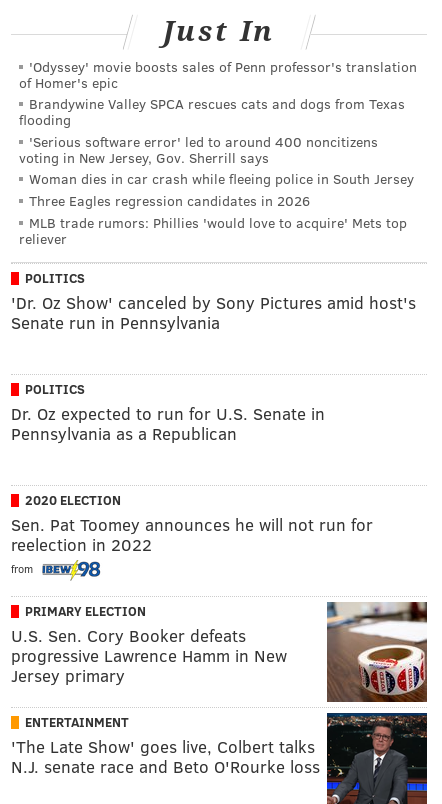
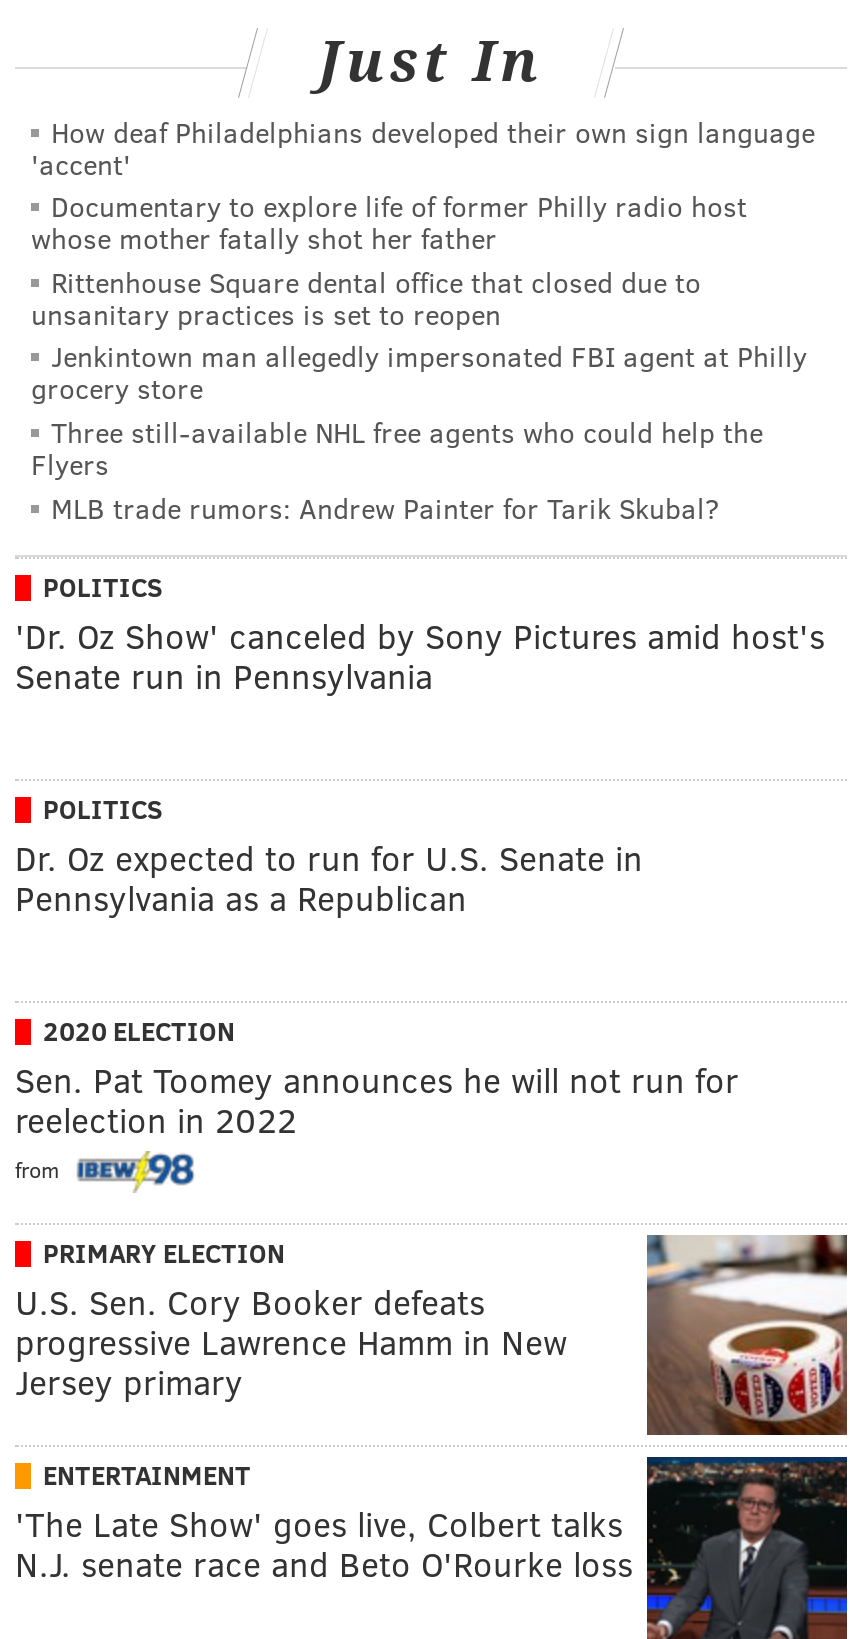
- 'Odyssey' movie boosts sales of Penn professor's translation
- of Homer's epic
- Brandywine Valley SPCA rescues cats and dogs from Texas
- flooding
- 'Serious software error' led to around 400 noncitizens
- voting in New Jersey, Gov. Sherrill says
- Woman dies in car crash while fleeing police in South Jersey
- Three Eagles regression candidates in 2026
- MLB trade rumors: Phillies 'would love to acquire' Mets top
- reliever
+ How deaf Philadelphians developed their own sign language
+ 'accent'
+ Documentary to explore life of former Philly radio host
+ whose mother fatally shot her father
+ Rittenhouse Square dental office that closed due to
+ unsanitary practices is set to reopen
+ Jenkintown man allegedly impersonated FBI agent at Philly
+ grocery store
+ Three still-available NHL free agents who could help the
+ Flyers
+ MLB trade rumors: Andrew Painter for Tarik Skubal?
